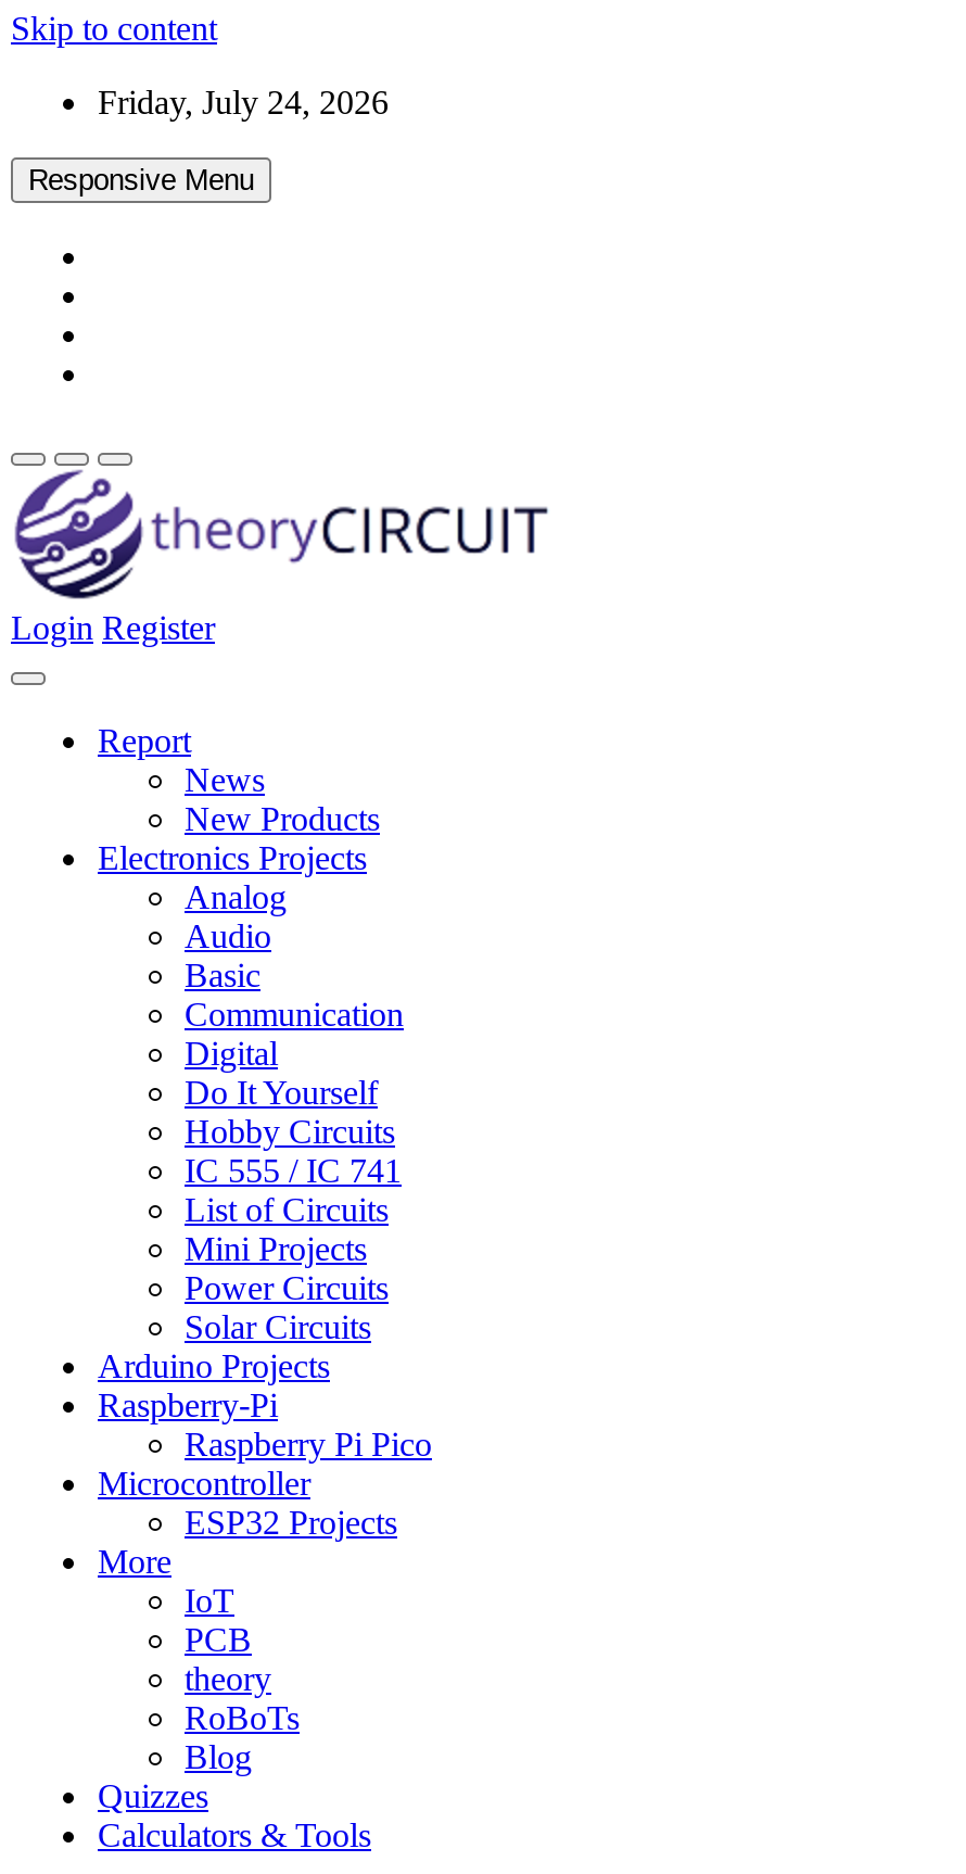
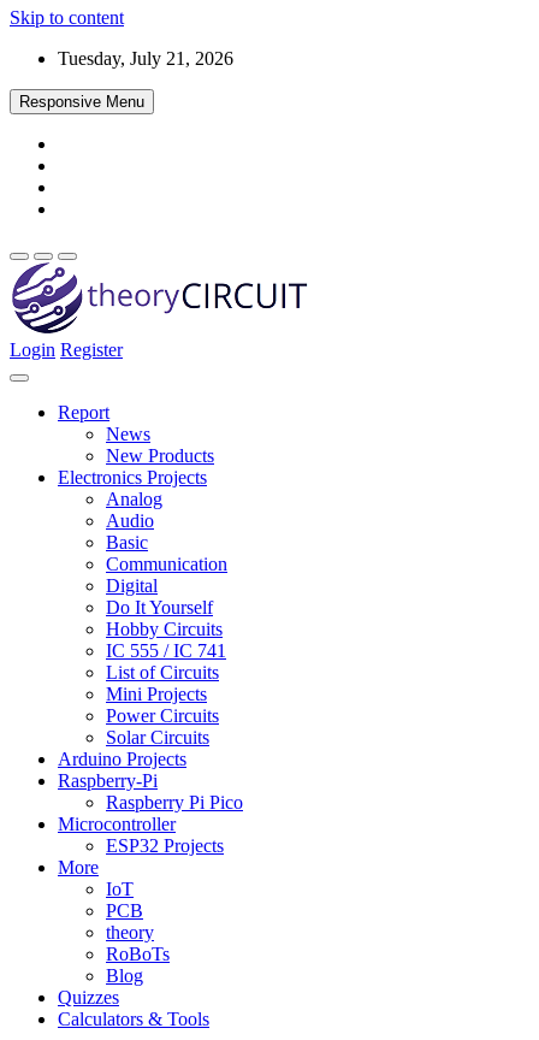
- Friday, July 24, 2026
+ Tuesday, July 21, 2026
